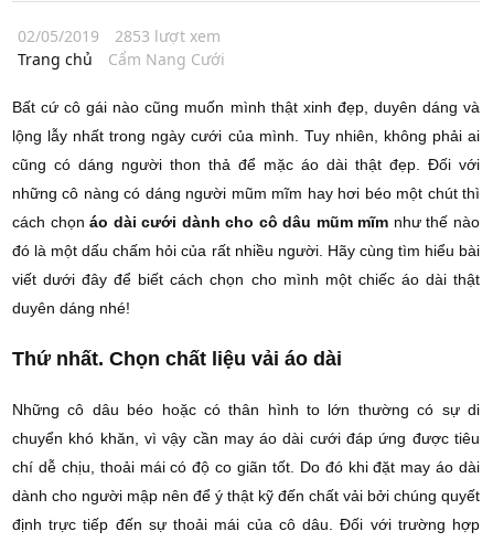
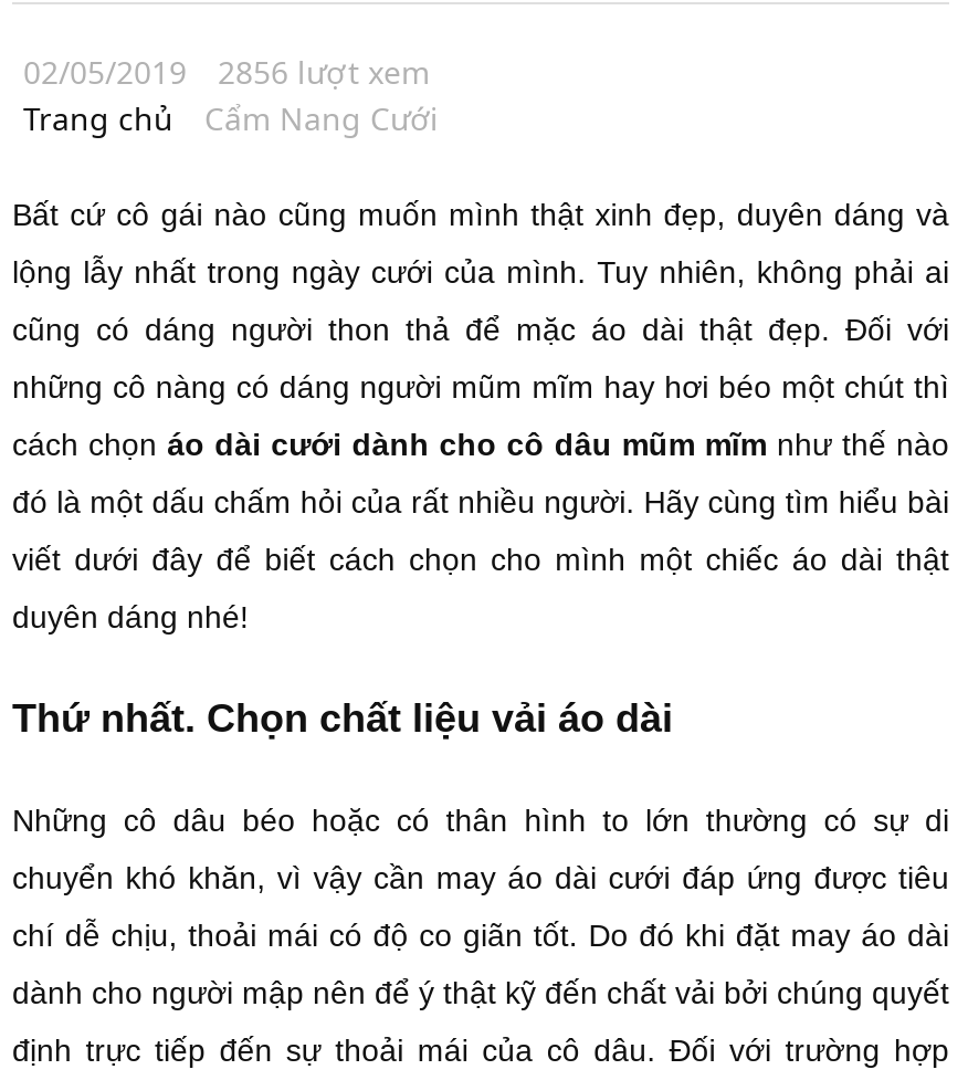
- 02/05/2019 2853 lượt xem
+ 02/05/2019 2856 lượt xem
